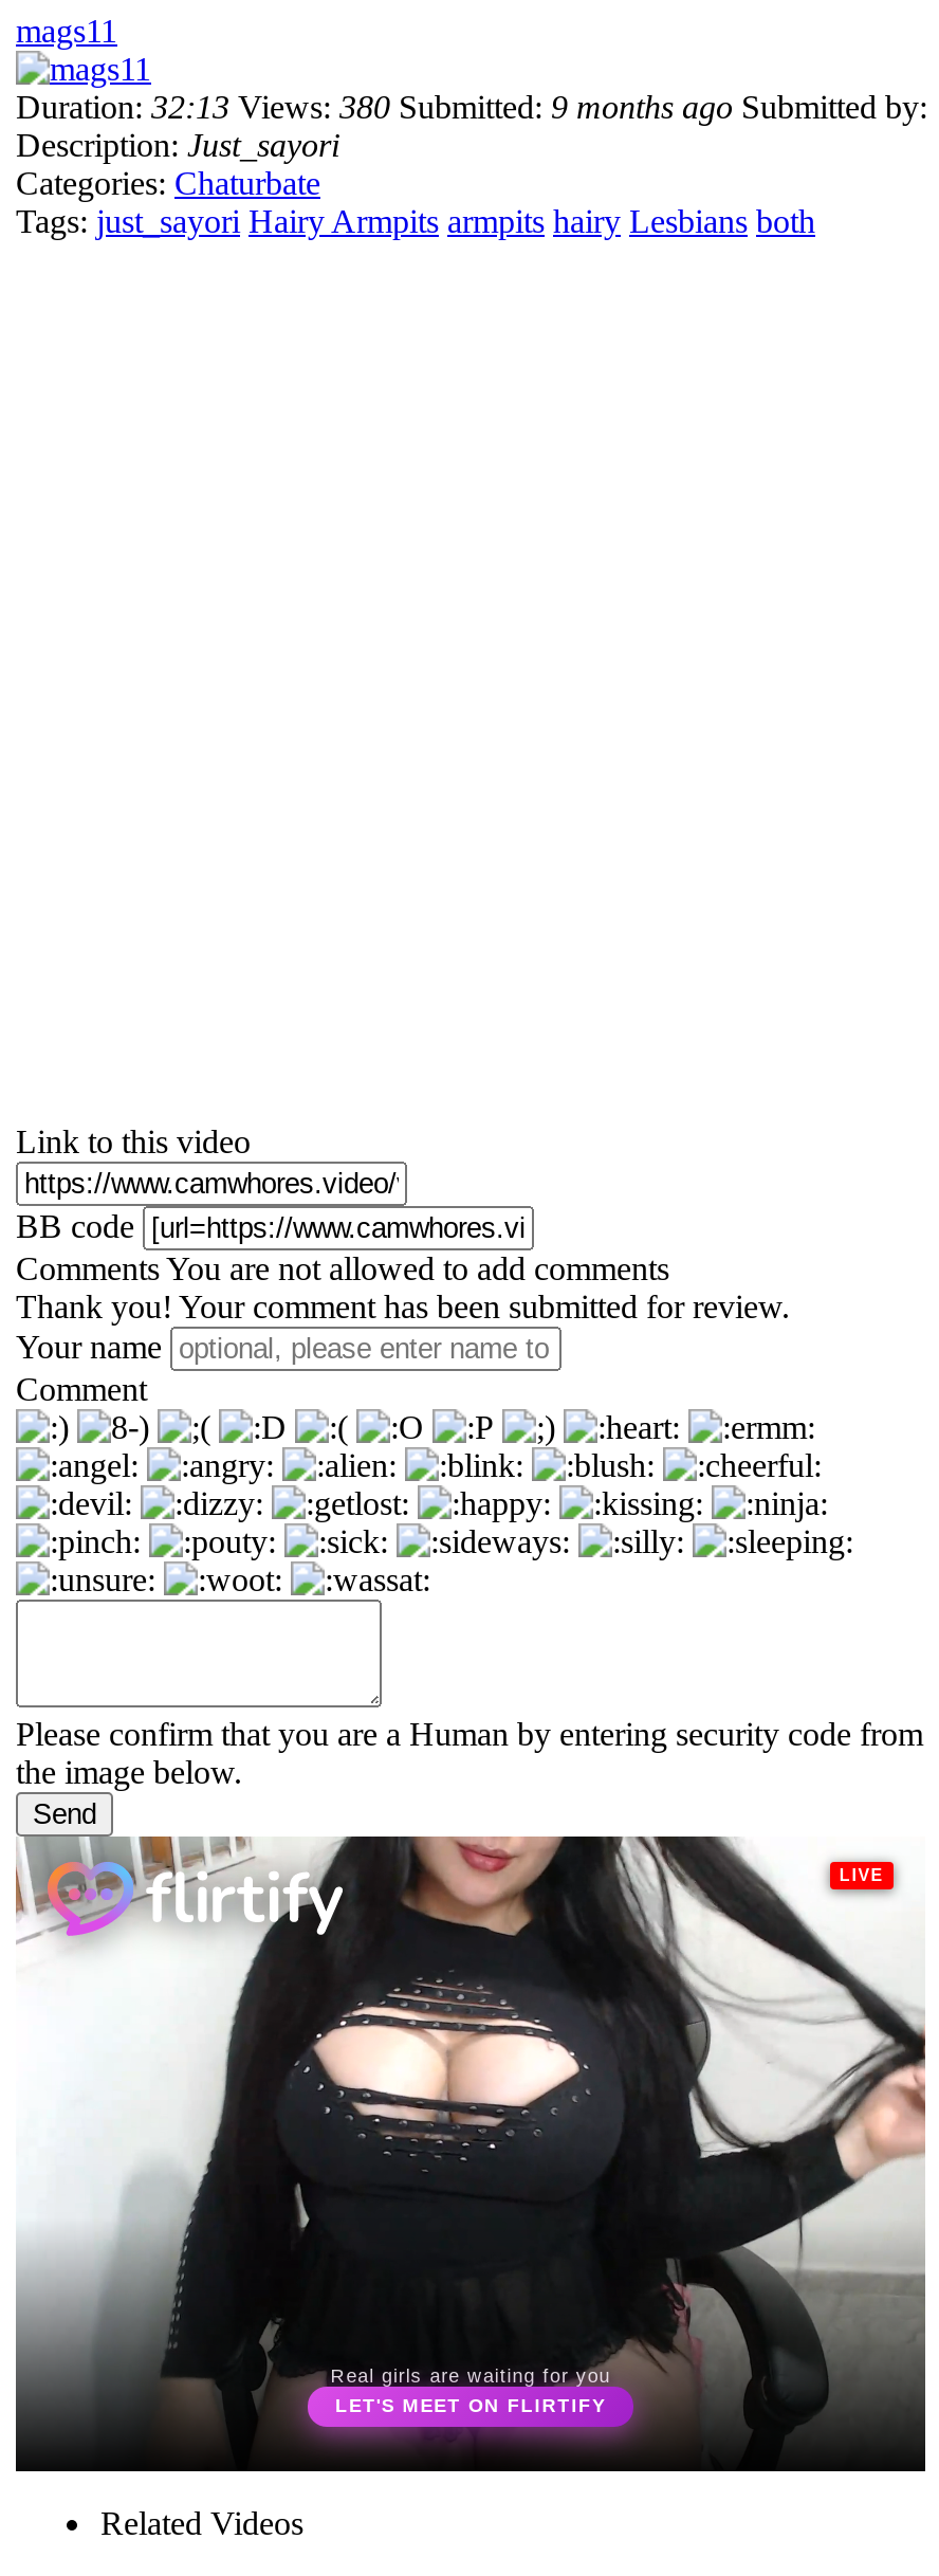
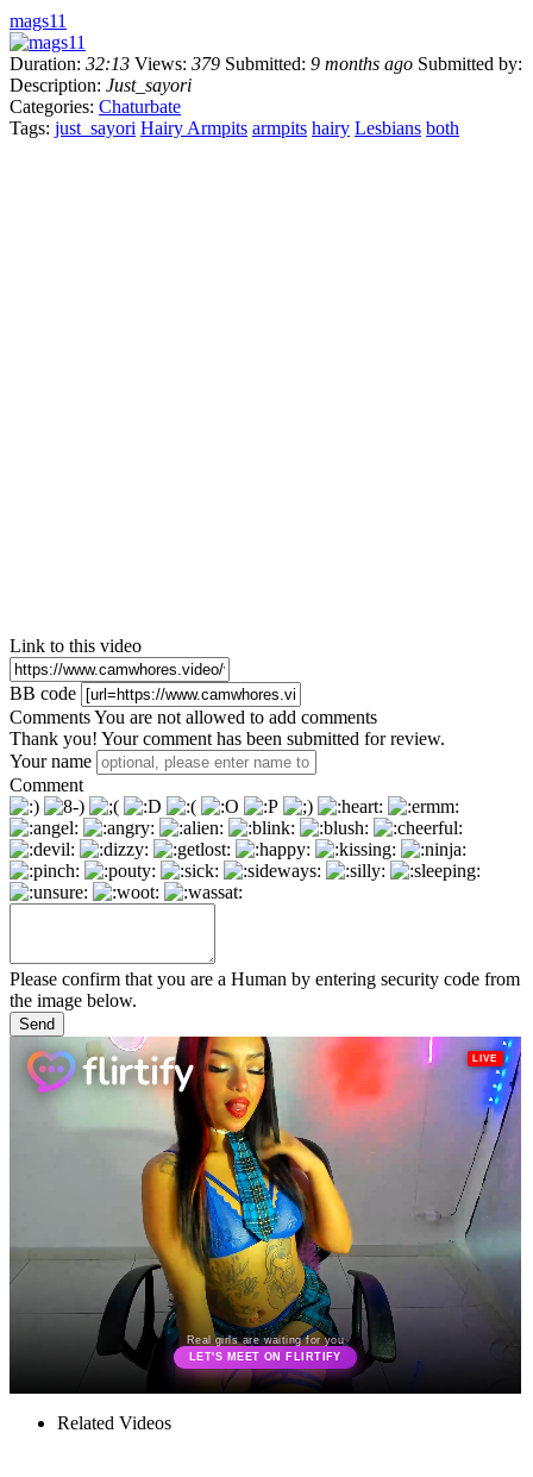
- Duration: 32:13 Views: 380 Submitted: 9 months ago Submitted by:
+ Duration: 32:13 Views: 379 Submitted: 9 months ago Submitted by:

- [image]
+ [image]
